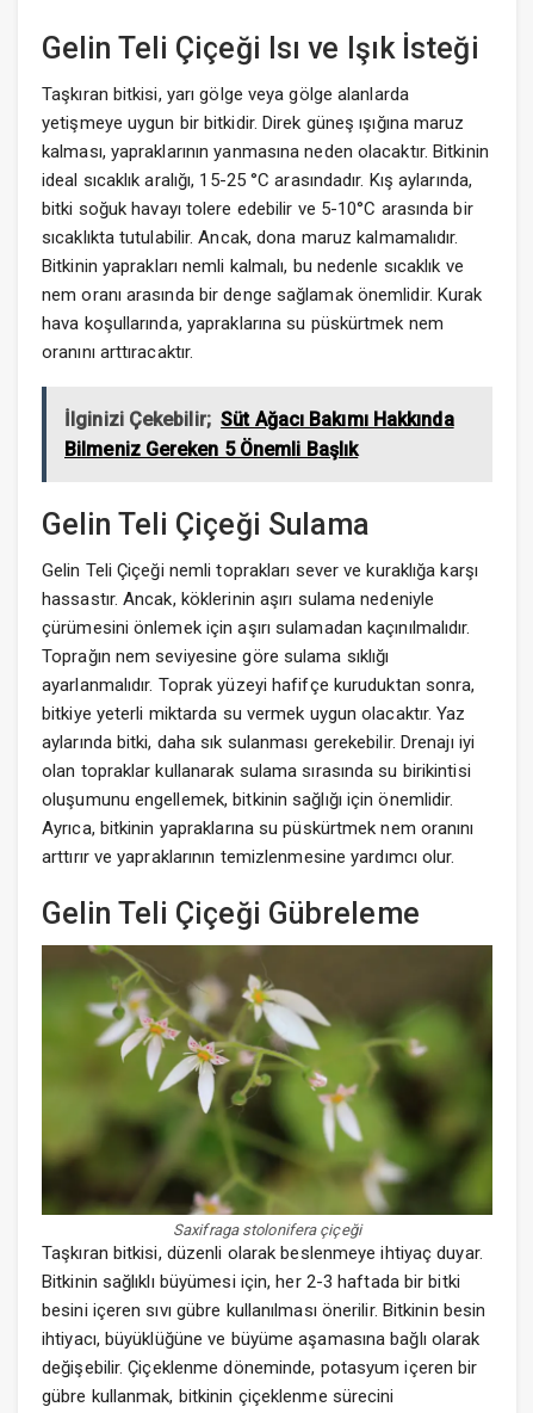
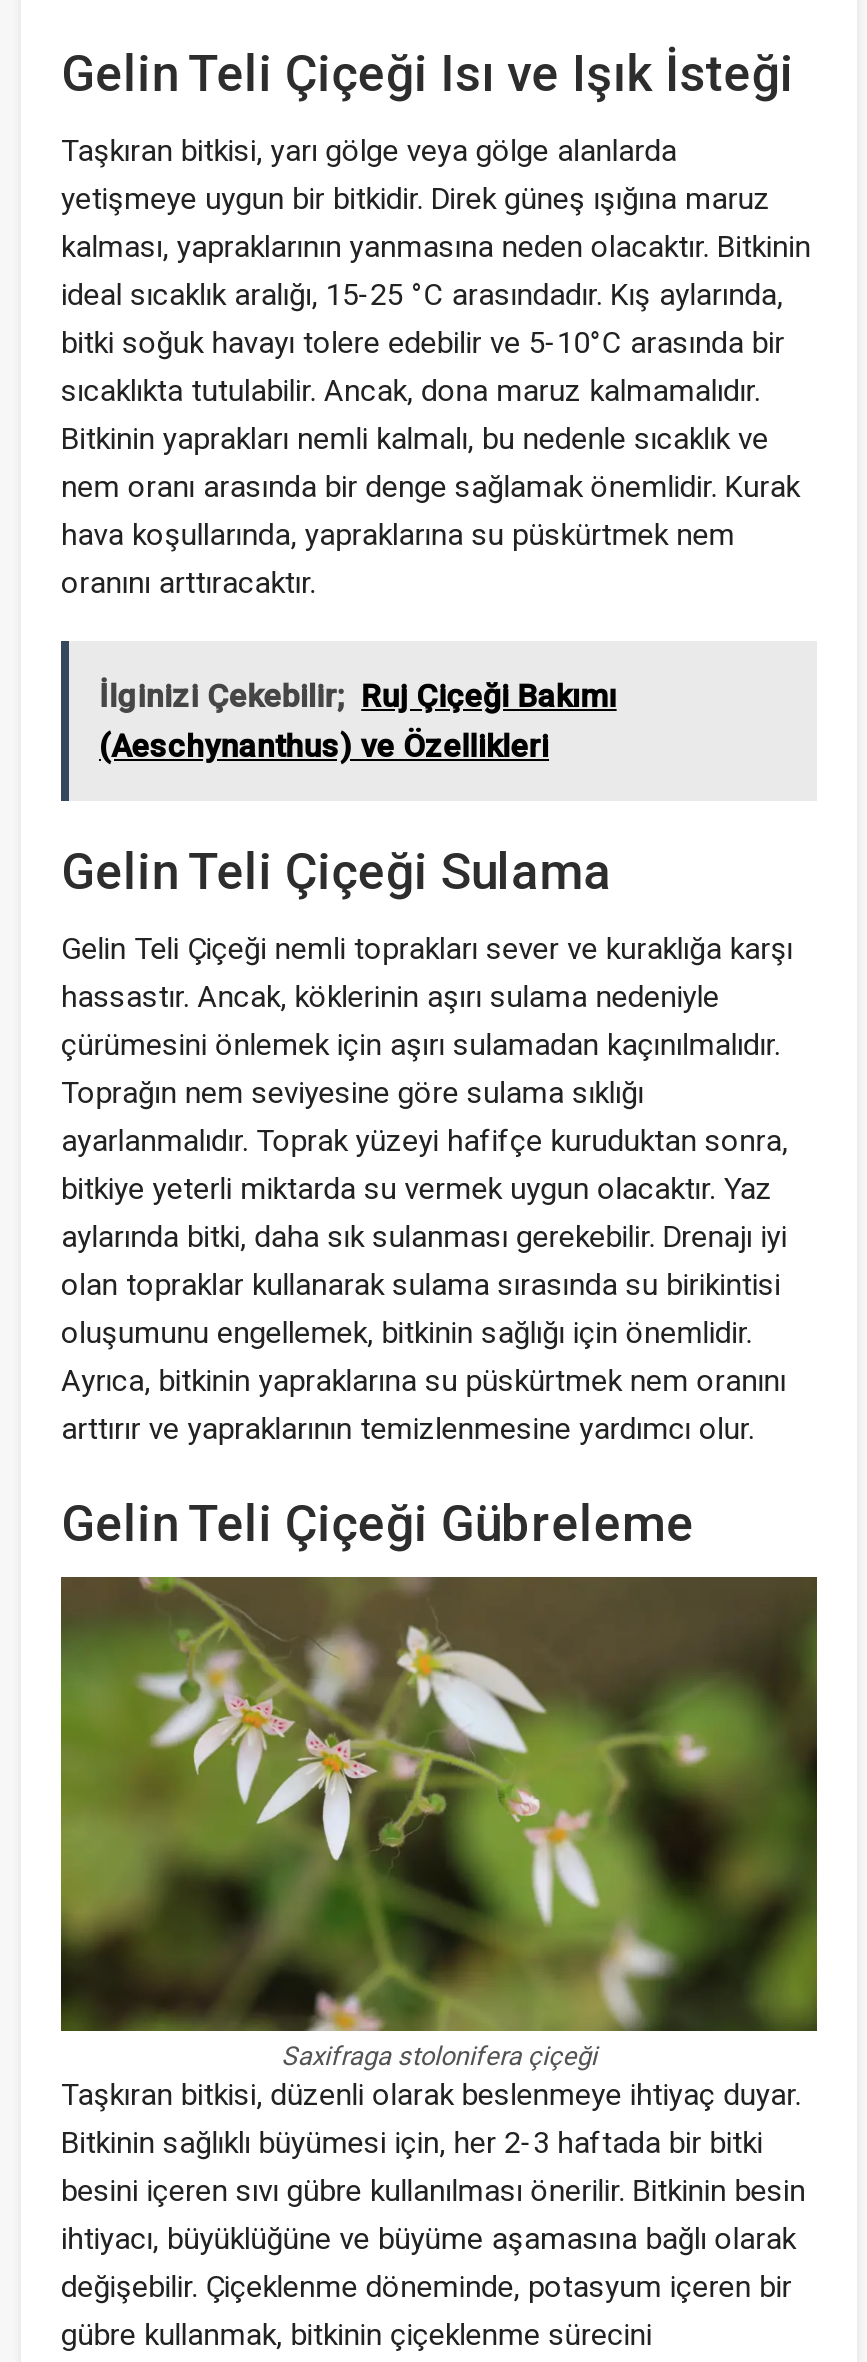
- İlginizi Çekebilir; Süt Ağacı Bakımı Hakkında
- Bilmeniz Gereken 5 Önemli Başlık
+ İlginizi Çekebilir; Ruj Çiçeği Bakımı
+ (Aeschynanthus) ve Özellikleri
